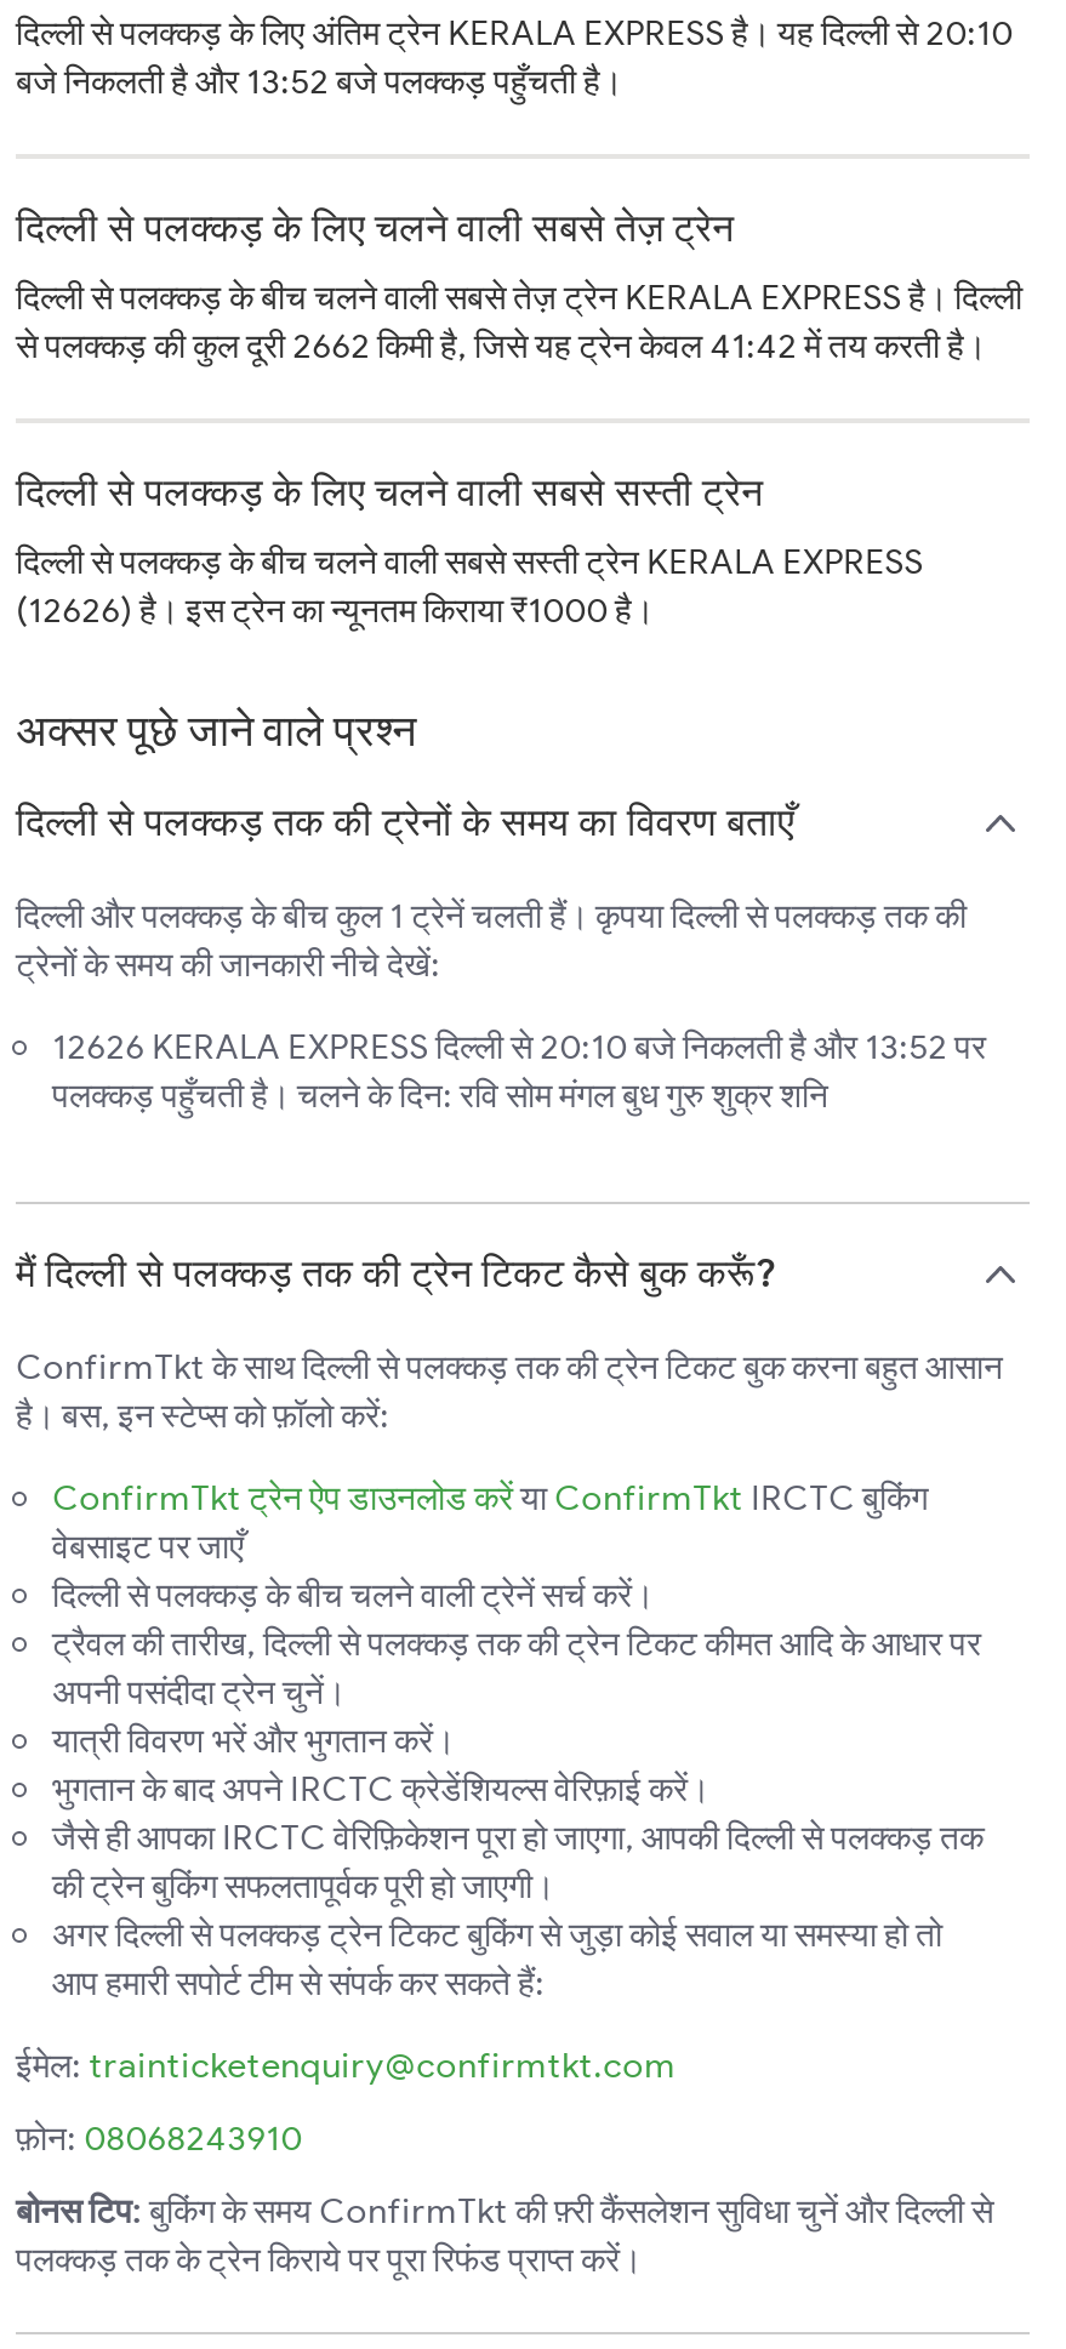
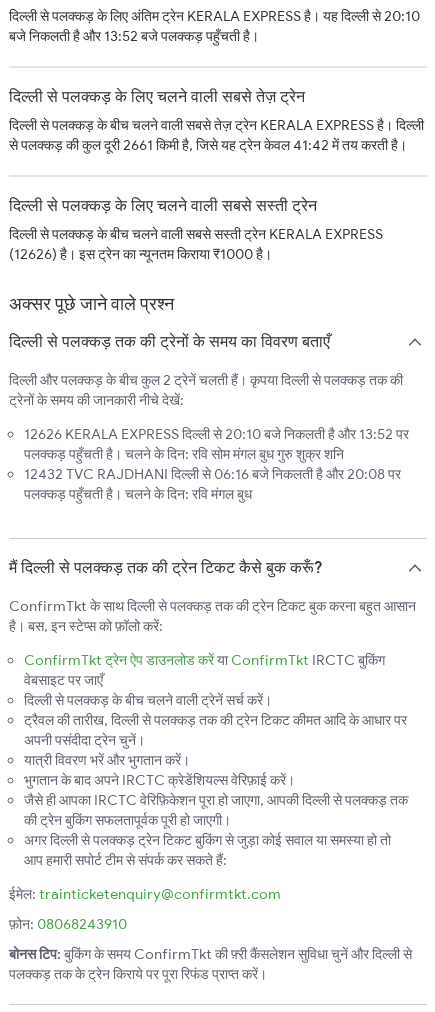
- से पलक्कड़ की कुल दूरी 2662 किमी है, जिसे यह ट्रेन केवल 41:42 में तय करती है।
+ से पलक्कड़ की कुल दूरी 2661 किमी है, जिसे यह ट्रेन केवल 41:42 में तय करती है।

- दिल्ली और पलक्कड़ के बीच कुल 1 ट्रेनें चलती हैं। कृपया दिल्ली से पलक्कड़ तक की
+ दिल्ली और पलक्कड़ के बीच कुल 2 ट्रेनें चलती हैं। कृपया दिल्ली से पलक्कड़ तक की

+ 12432 TVC RAJDHANI दिल्ली से 06:16 बजे निकलती है और 20:08 पर
+ पलक्कड़ पहुँचती है। चलने के दिन: रवि मंगल बुध
